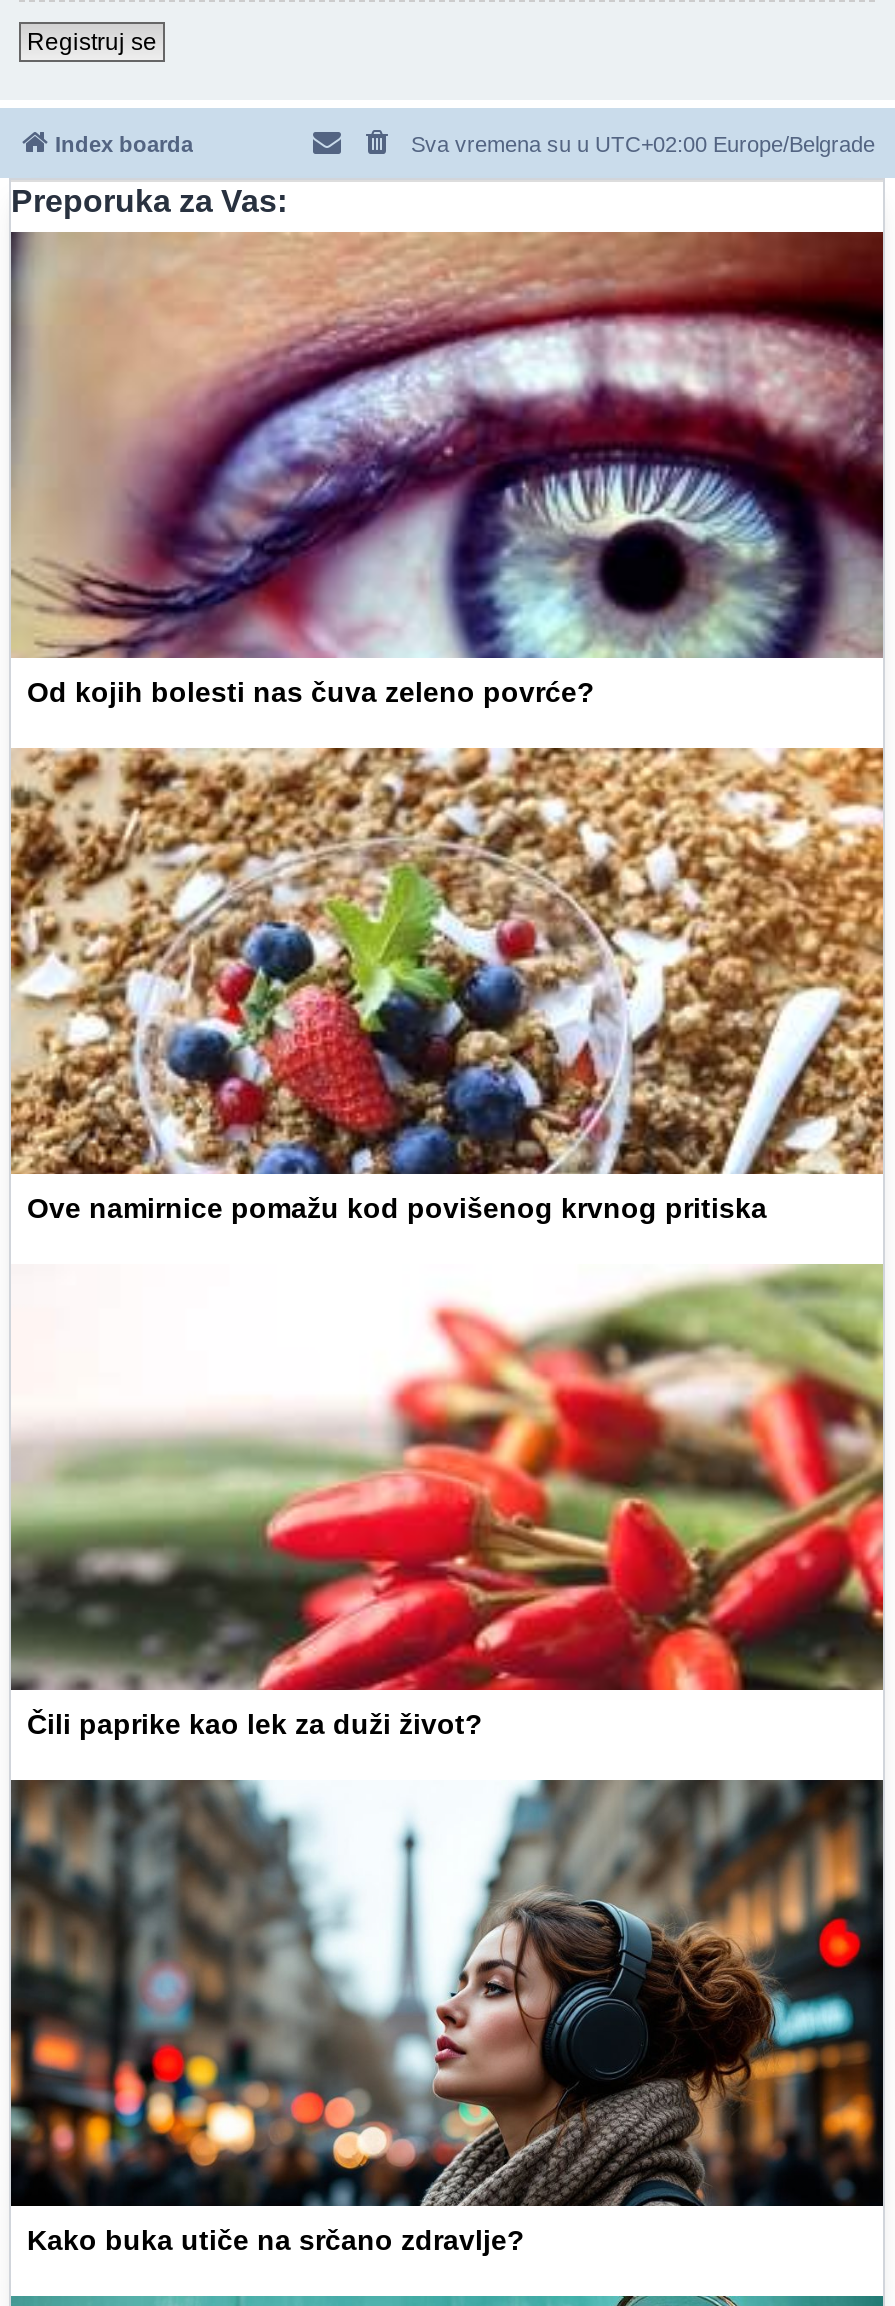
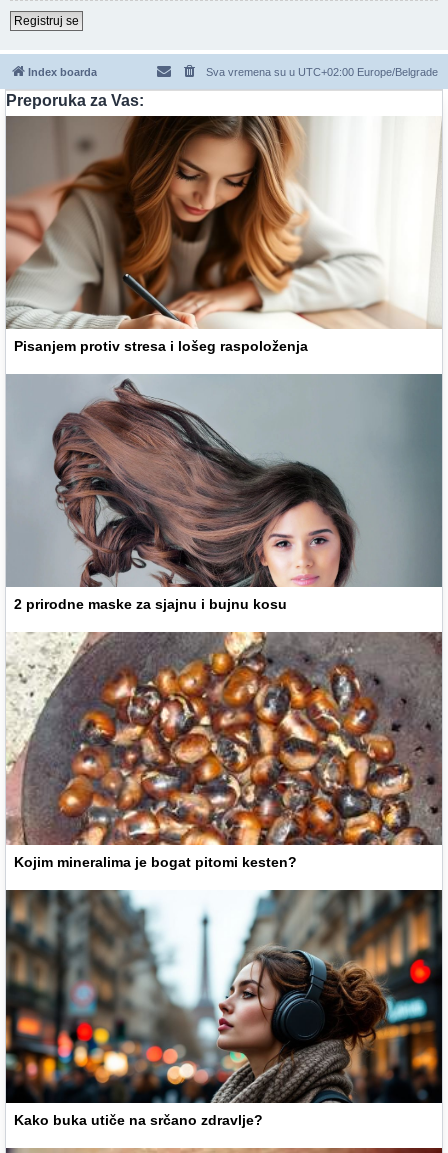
- [image]
- Od kojih bolesti nas čuva zeleno povrće?
+ [image]
+ Pisanjem protiv stresa i lošeg raspoloženja

- [image]
- Ove namirnice pomažu kod povišenog krvnog pritiska
+ [image]
+ 2 prirodne maske za sjajnu i bujnu kosu

- [image]
- Čili paprike kao lek za duži život?
+ [image]
+ Kojim mineralima je bogat pitomi kesten?
